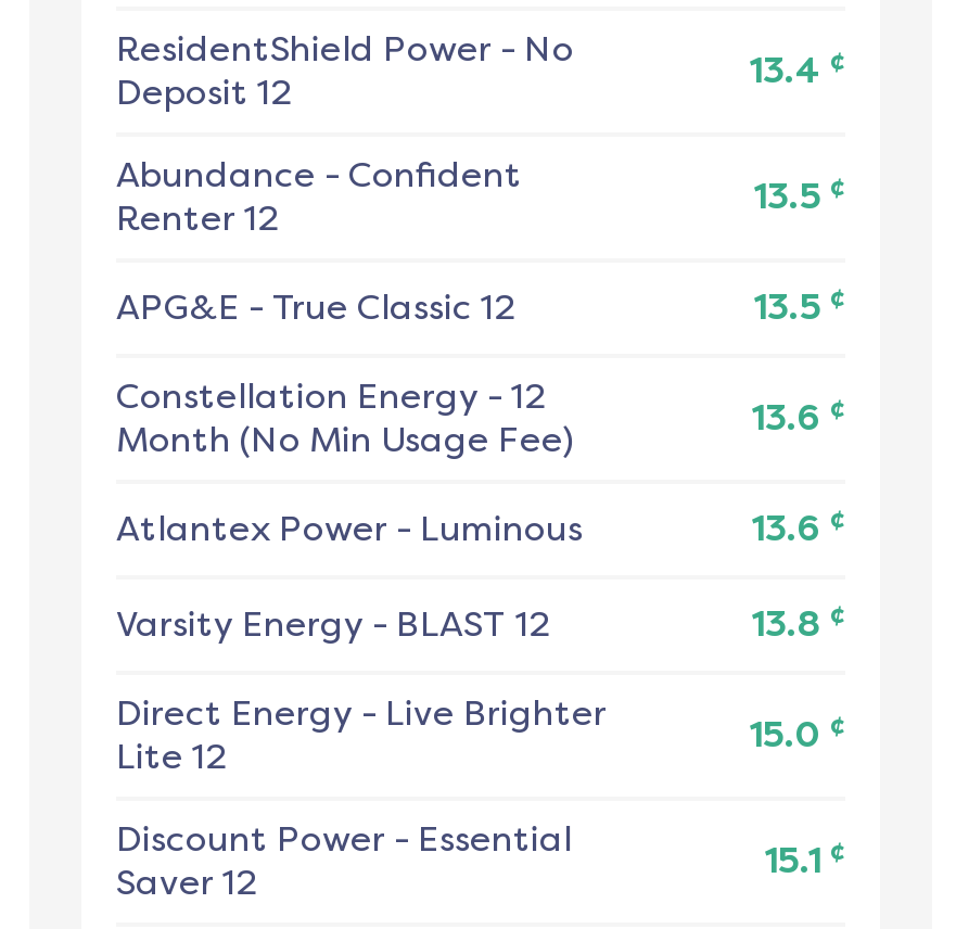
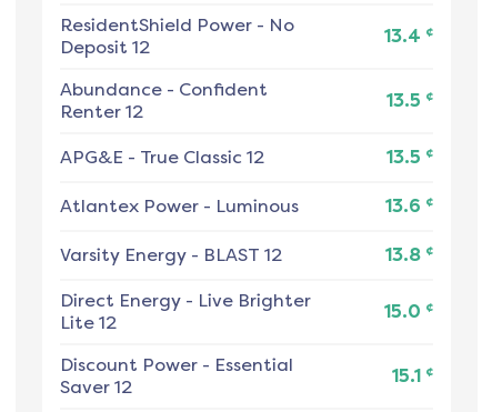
- Constellation Energy - 12
- Month (No Min Usage Fee)

- 13.6 ¢
